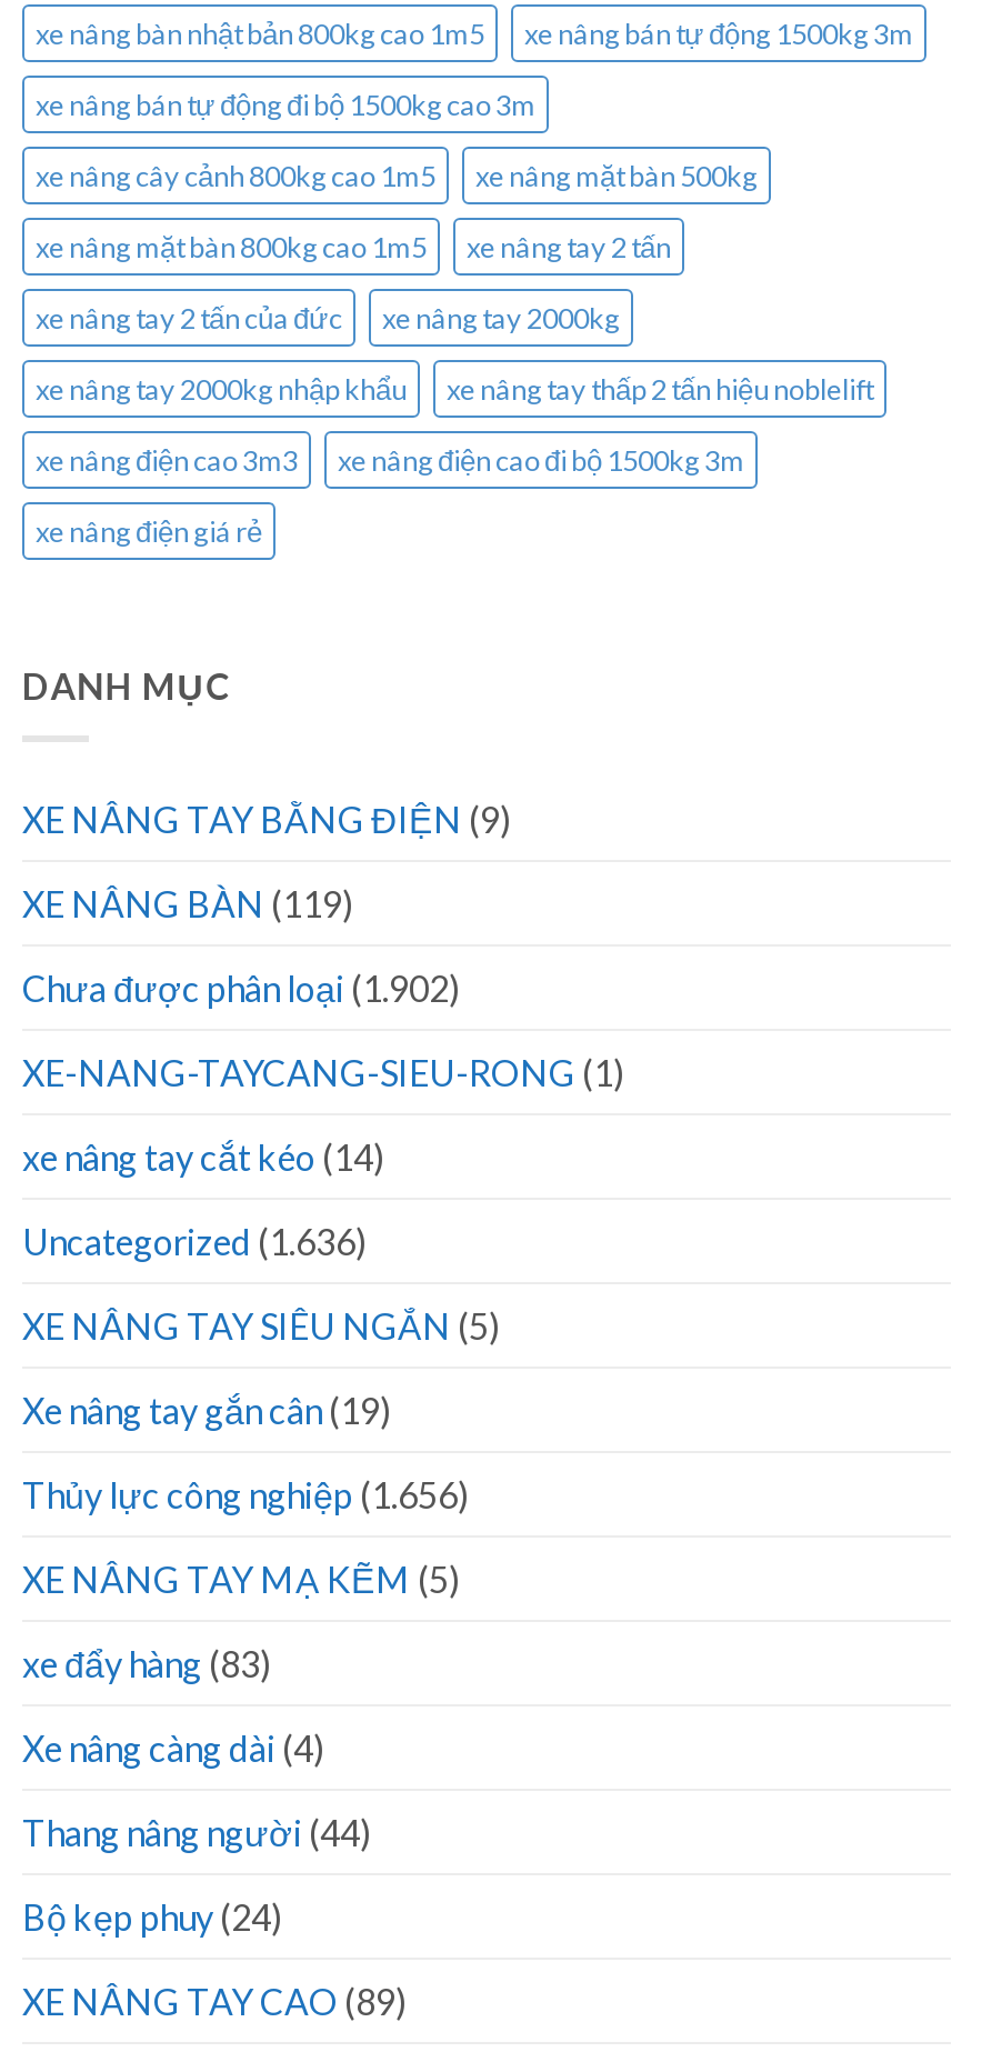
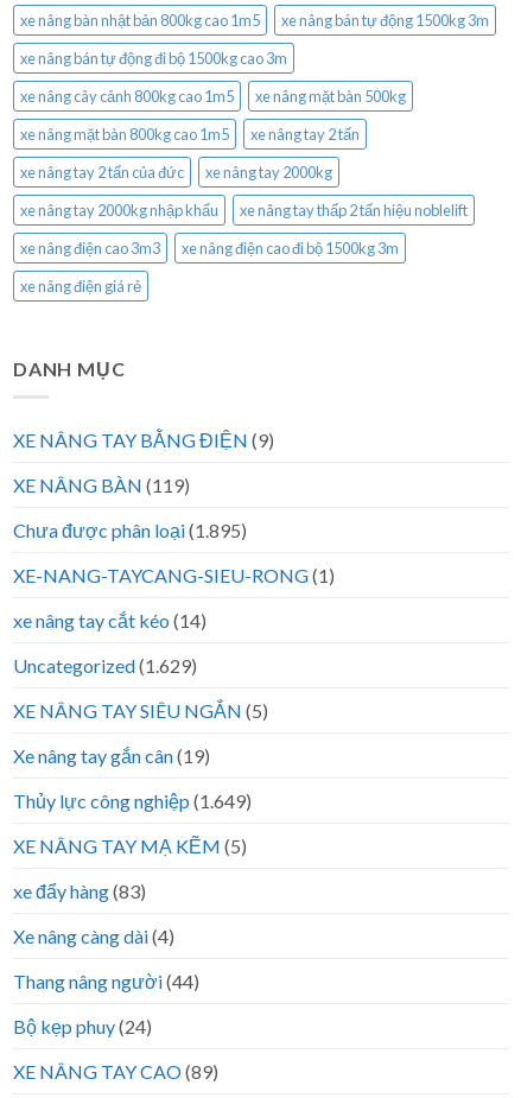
- Chưa được phân loại (1.902)
+ Chưa được phân loại (1.895)

- Uncategorized (1.636)
+ Uncategorized (1.629)

- Thủy lực công nghiệp (1.656)
+ Thủy lực công nghiệp (1.649)
